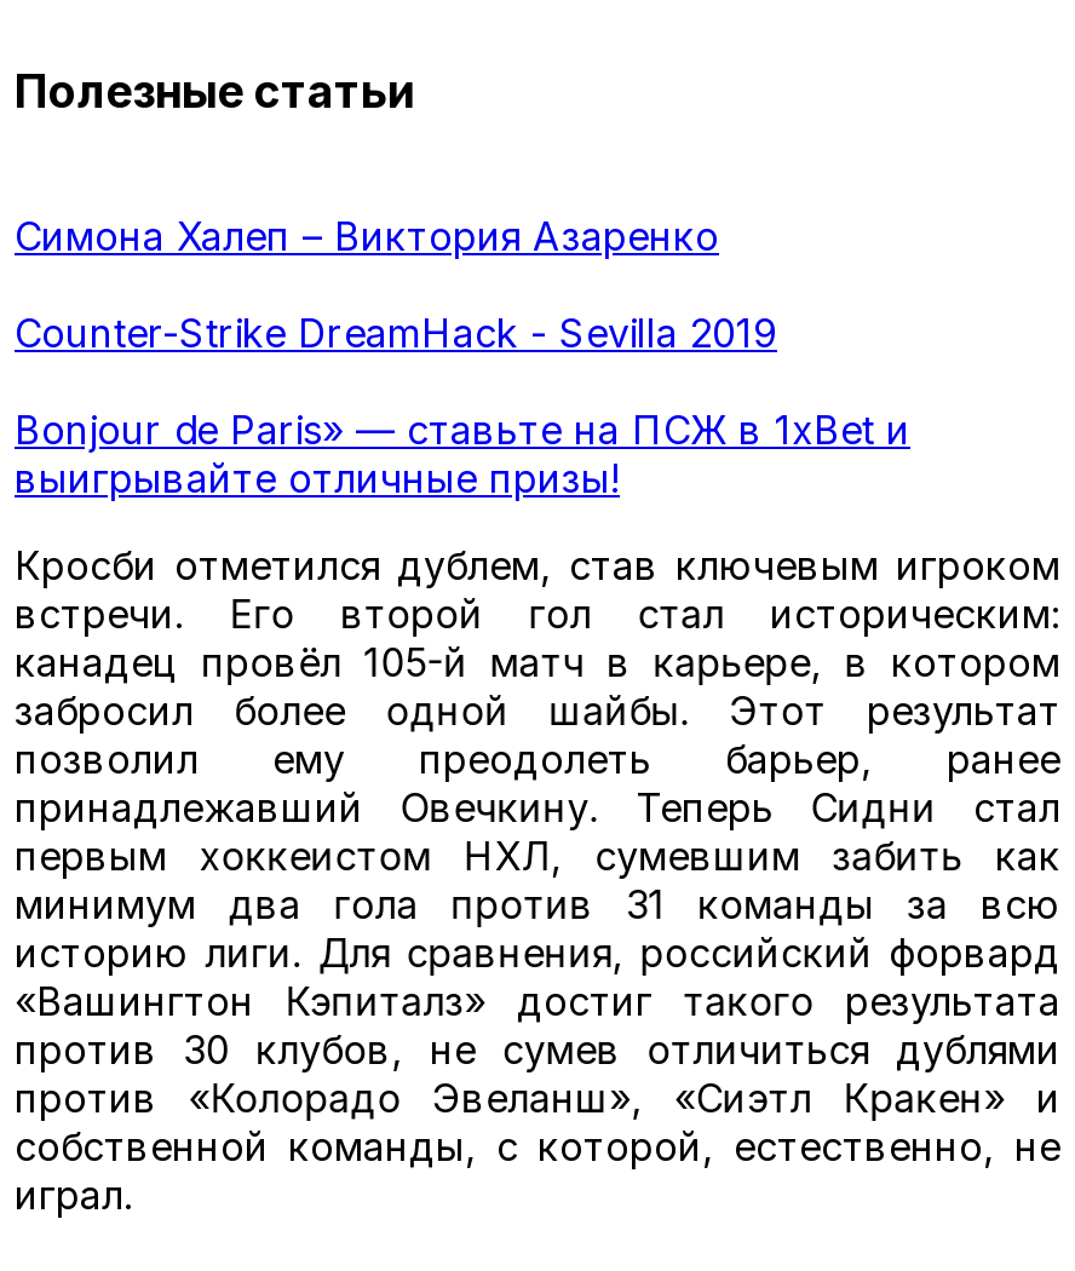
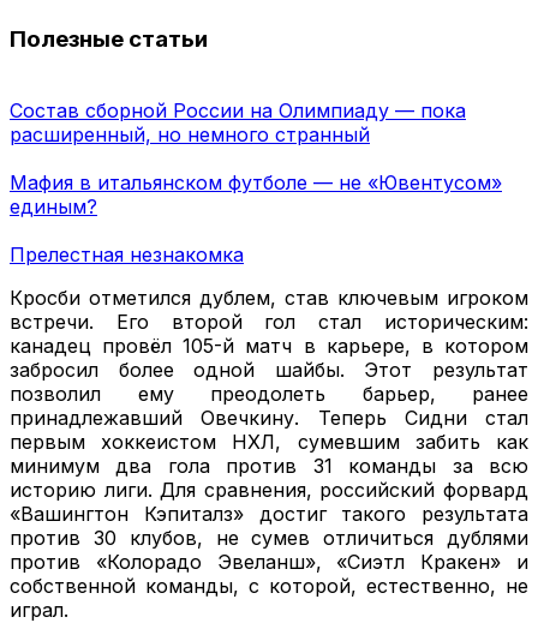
- Симона Халеп – Виктория Азаренко
+ Состав сборной России на Олимпиаду — пока
+ расширенный, но немного странный

- Counter-Strike DreamHack - Sevilla 2019
+ Мафия в итальянском футболе — не «Ювентусом»
+ единым?

- Bonjour de Paris» — ставьте на ПСЖ в 1xBet и
- выигрывайте отличные призы!
+ Прелестная незнакомка
